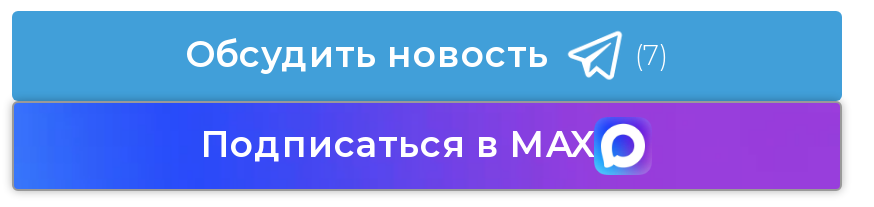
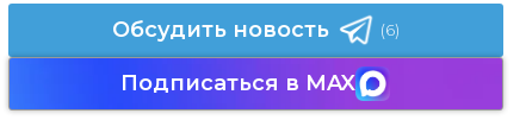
- (7)
+ (6)
